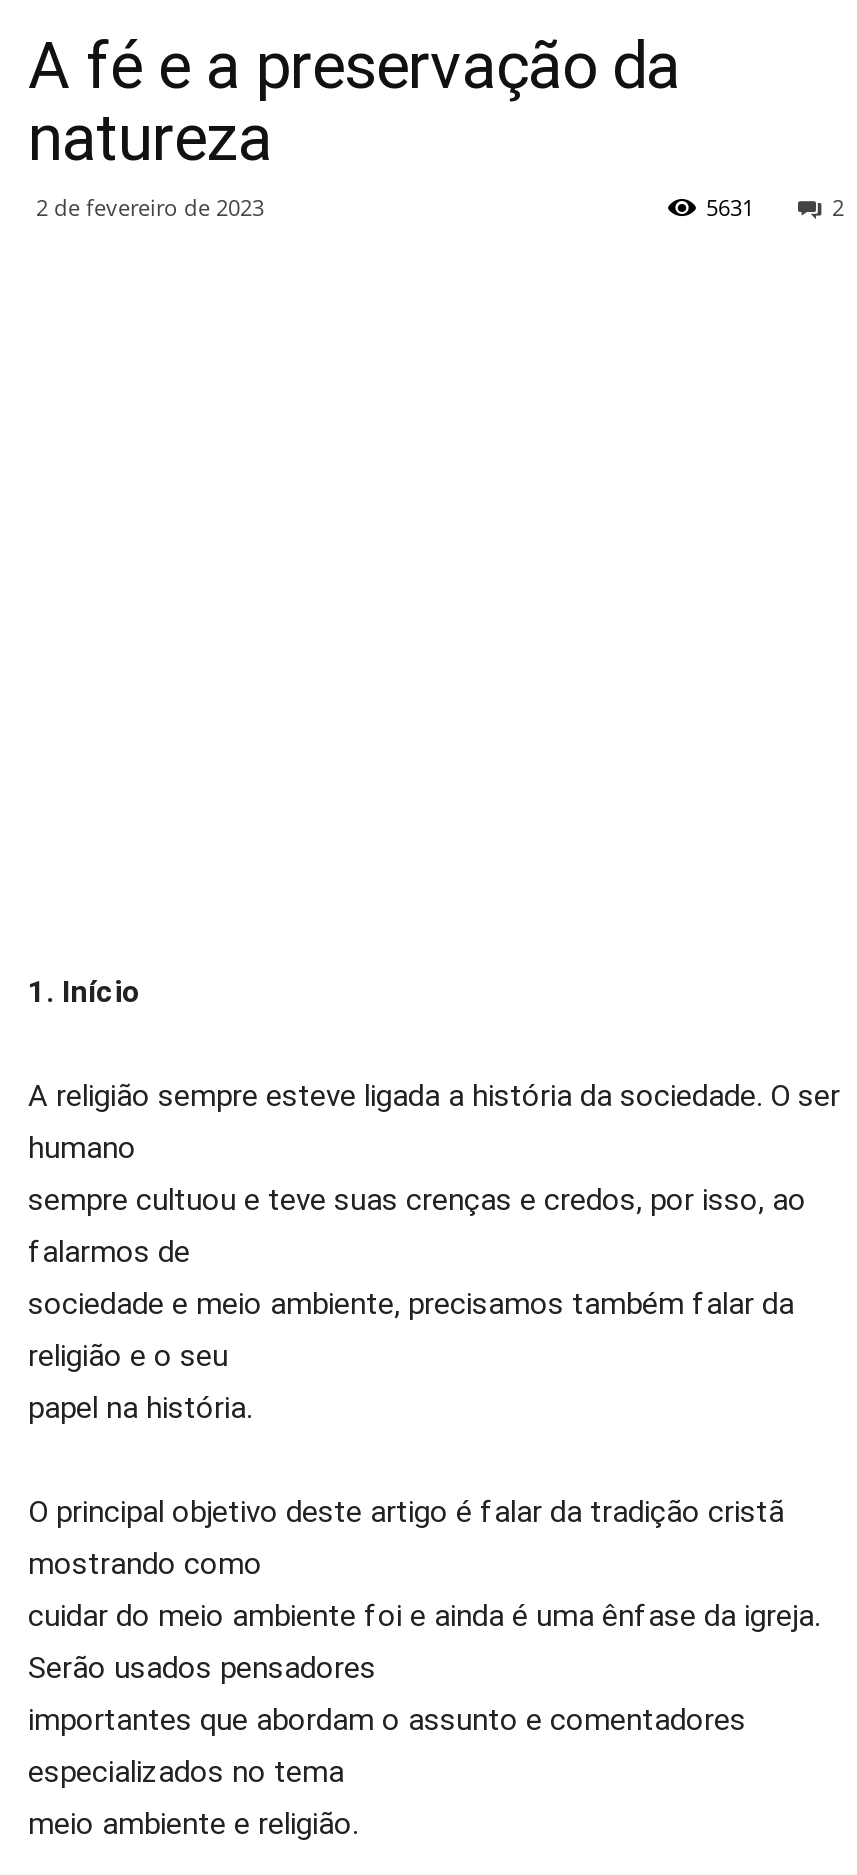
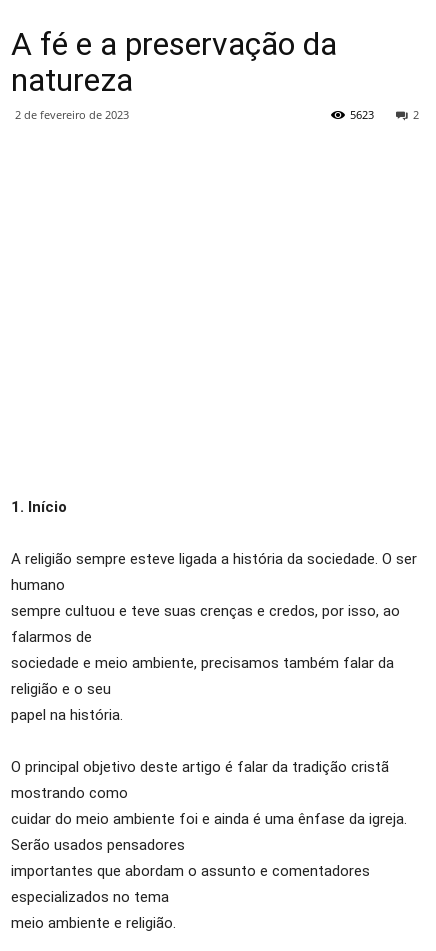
- 5631
+ 5623
